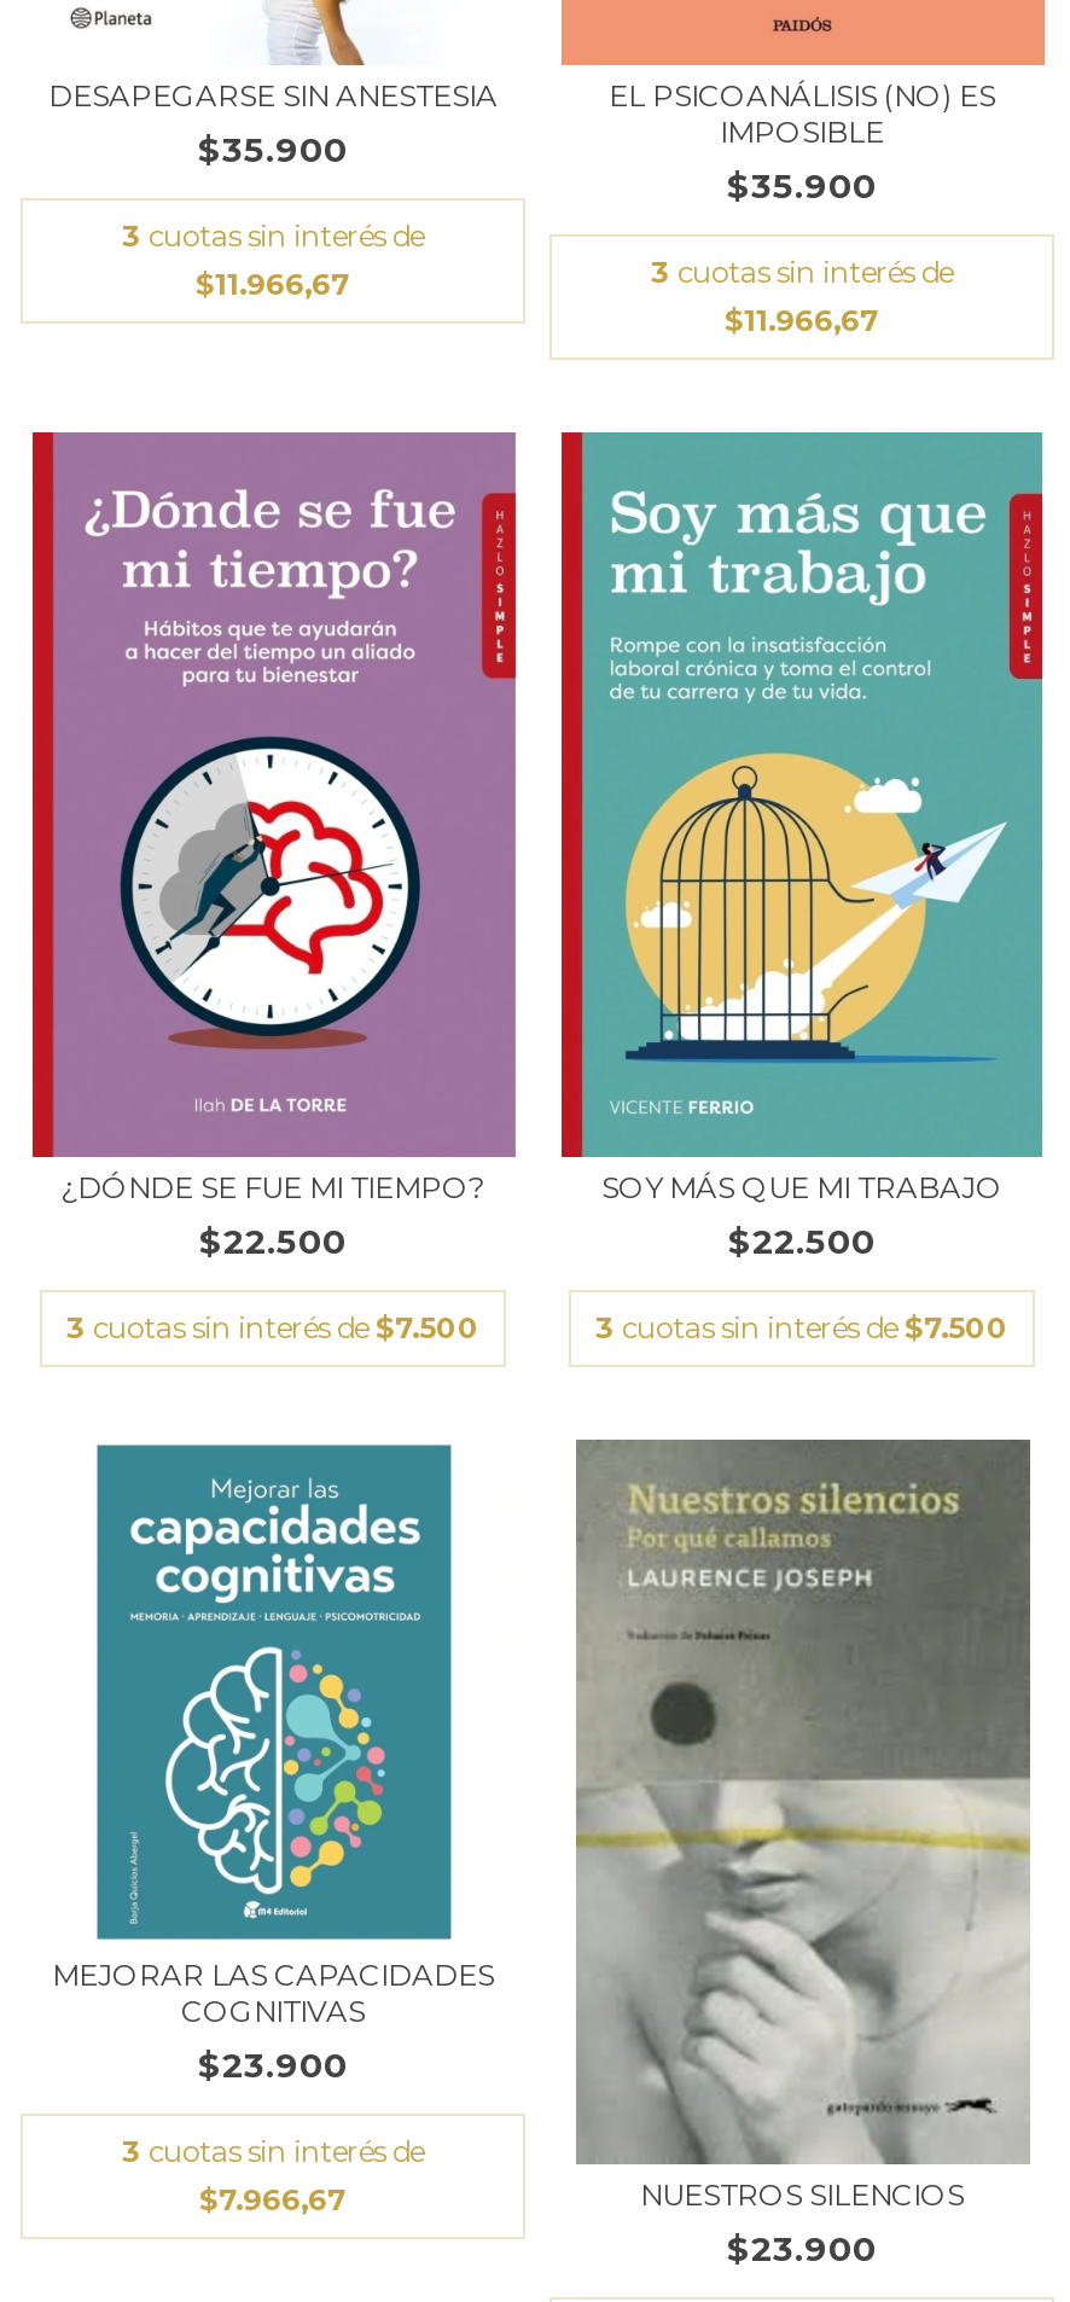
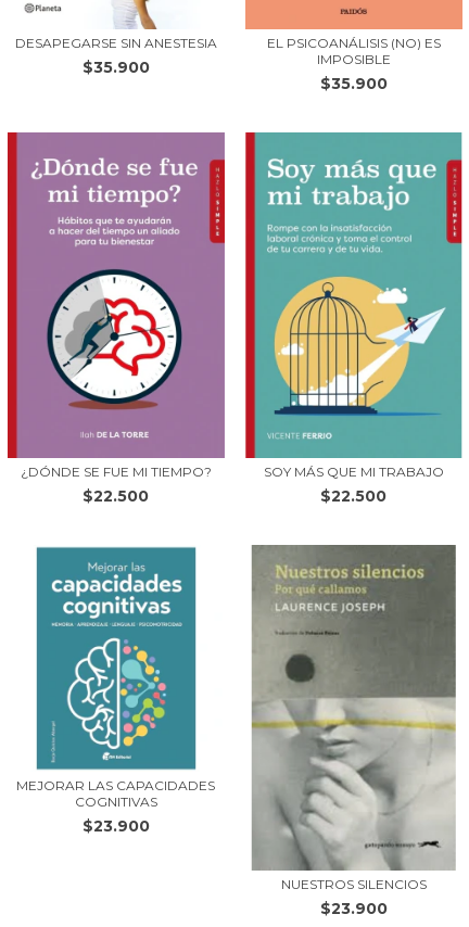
- 3 cuotas sin interés de
- $11.966,67

- 3 cuotas sin interés de
- $11.966,67

- 3 cuotas sin interés de $7.500

- 3 cuotas sin interés de $7.500

- 3 cuotas sin interés de
- $7.966,67
